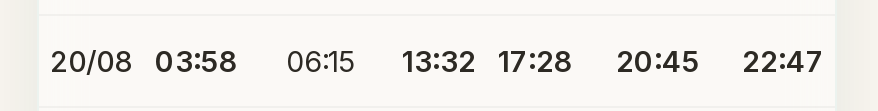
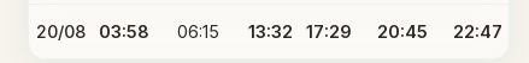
- 20/08 03:58 06:15 13:32 17:28 20:45 22:47
+ 20/08 03:58 06:15 13:32 17:29 20:45 22:47
